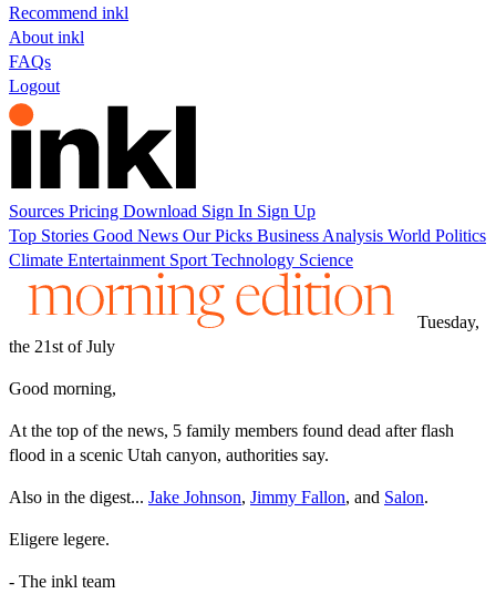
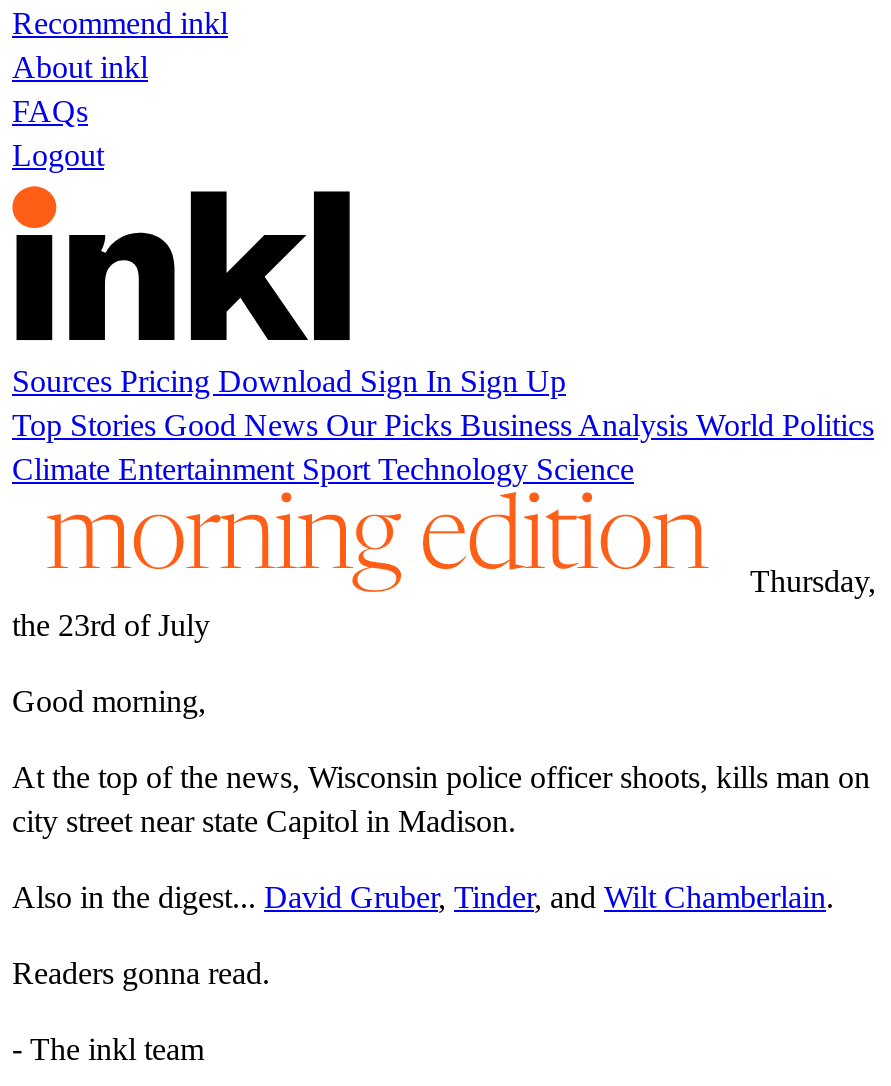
- Tuesday,
- the 21st of July
+ Thursday,
+ the 23rd of July

- At the top of the news, 5 family members found dead after flash
- flood in a scenic Utah canyon, authorities say.
+ At the top of the news, Wisconsin police officer shoots, kills man on
+ city street near state Capitol in Madison.

- Also in the digest... Jake Johnson, Jimmy Fallon, and Salon.
+ Also in the digest... David Gruber, Tinder, and Wilt Chamberlain.

- Eligere legere.
+ Readers gonna read.
